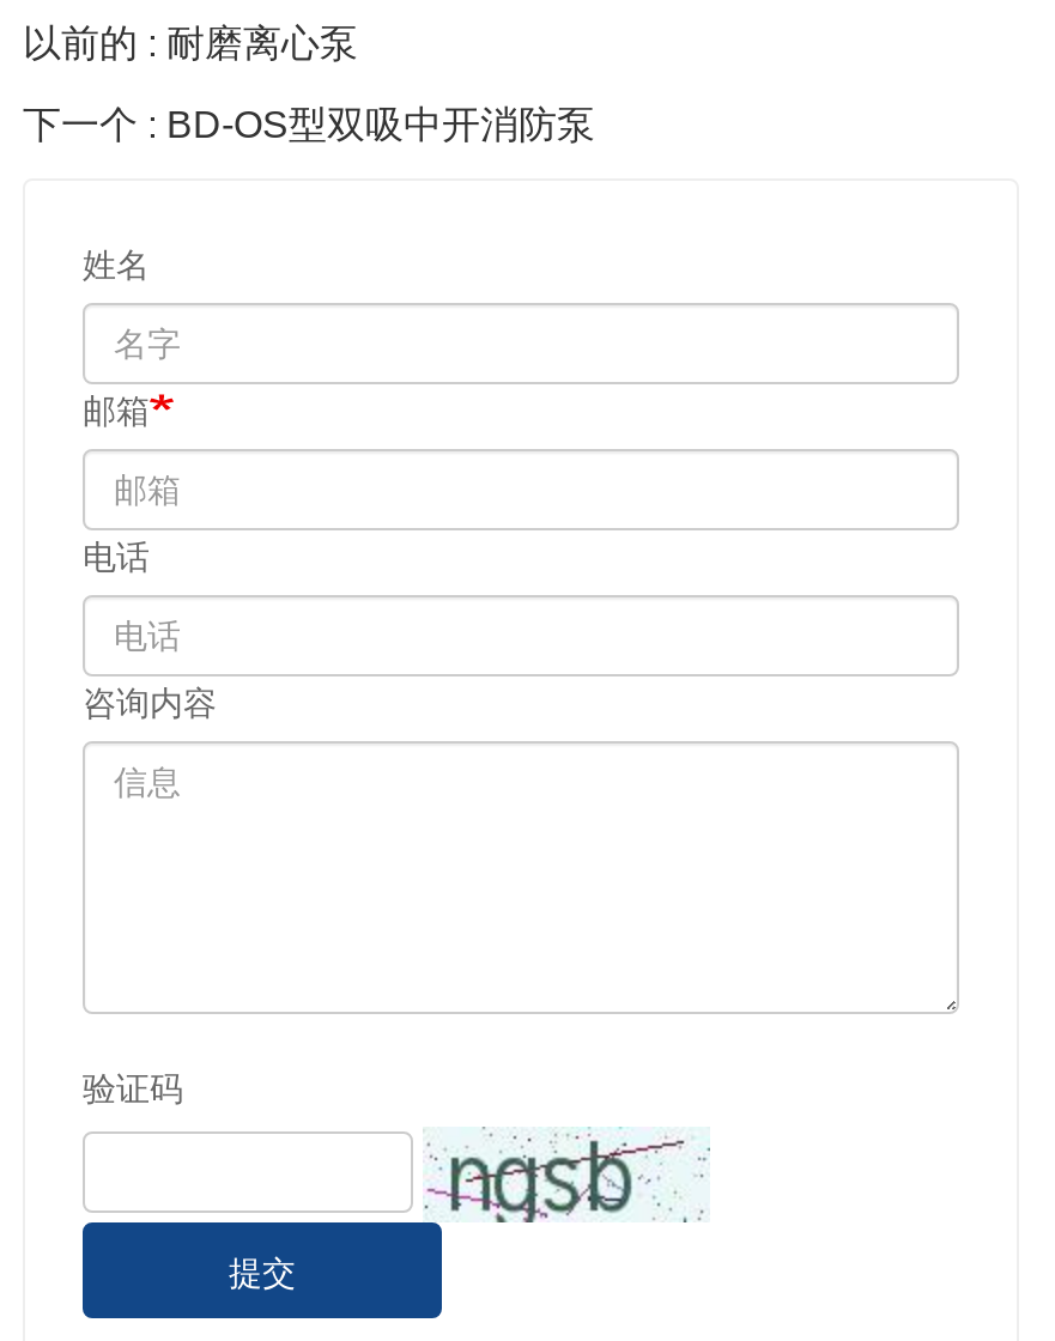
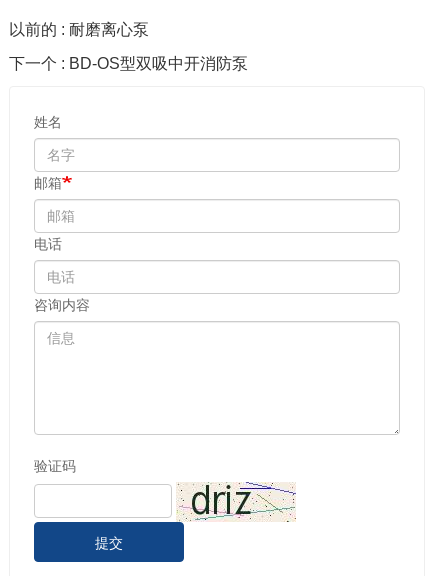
- [image]
+ [image]
